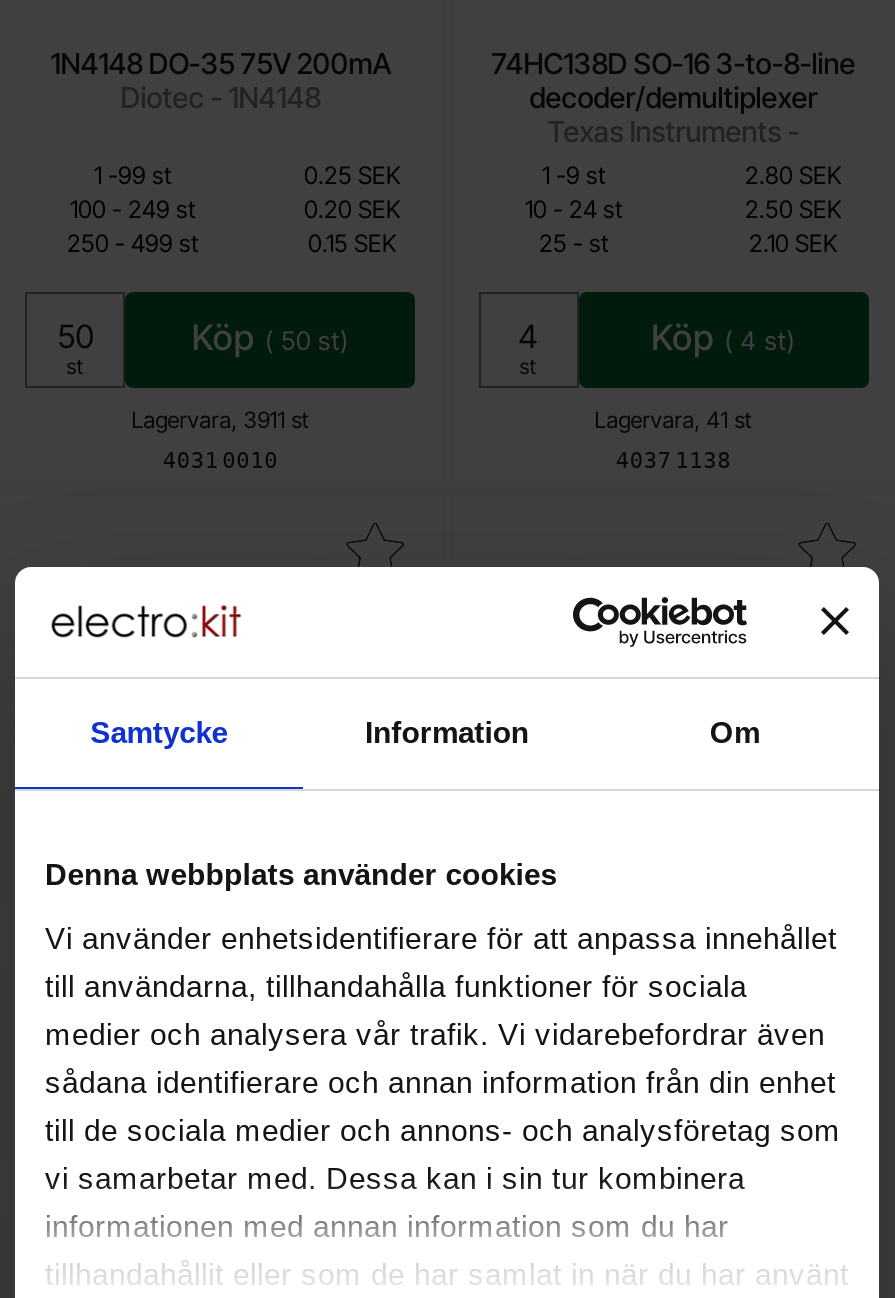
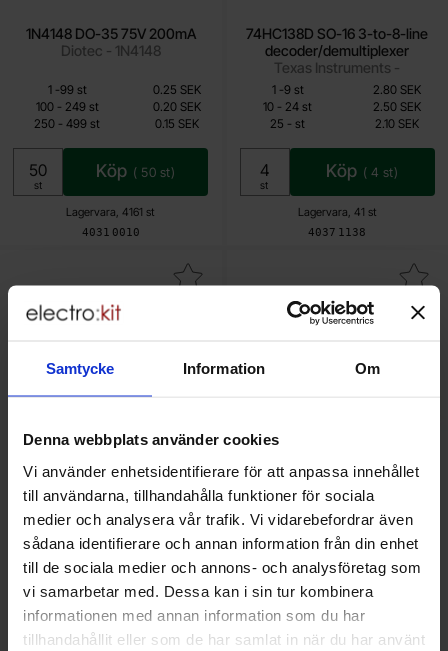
- Lagervara, 3911 st
+ Lagervara, 4161 st
